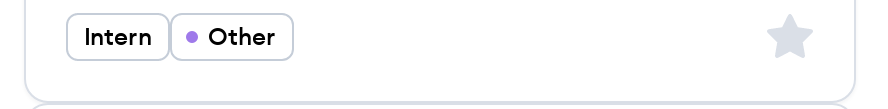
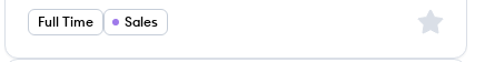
- Intern
- Other
+ Full Time
+ Sales
